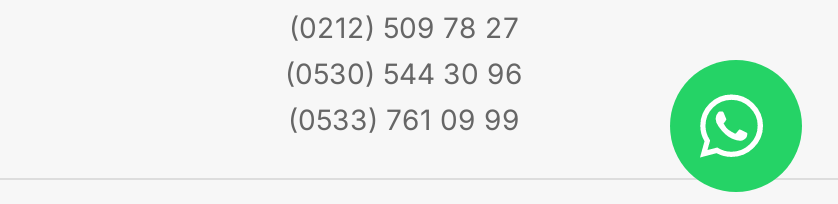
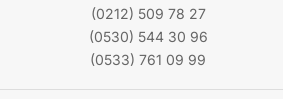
- [image]
